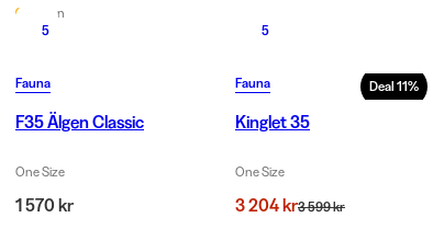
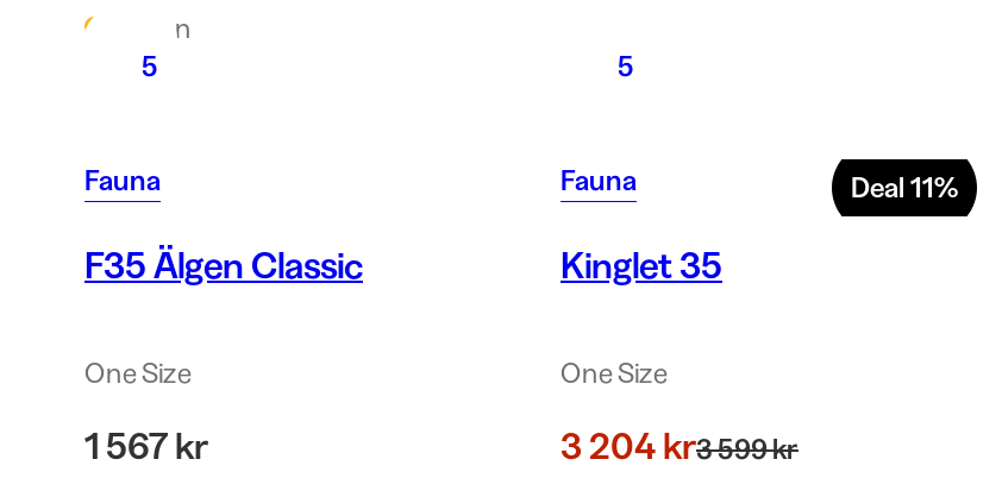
- 1 570 kr
+ 1 567 kr
